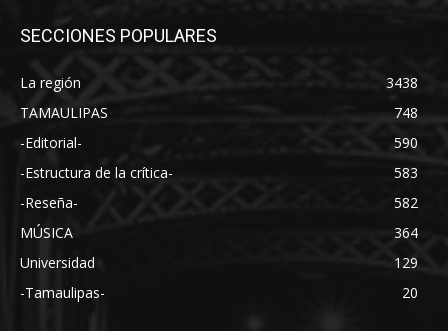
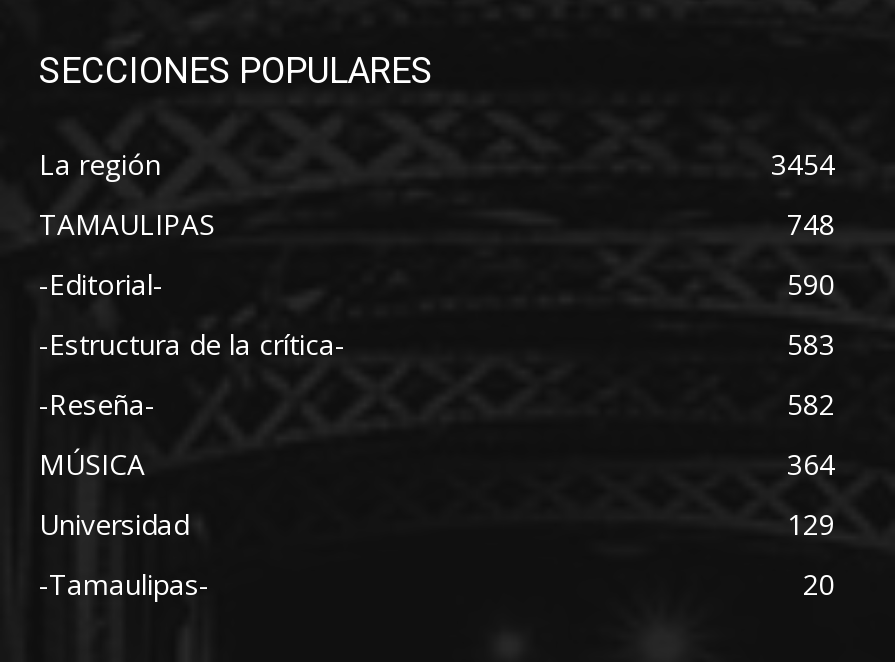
- 3438
+ 3454
